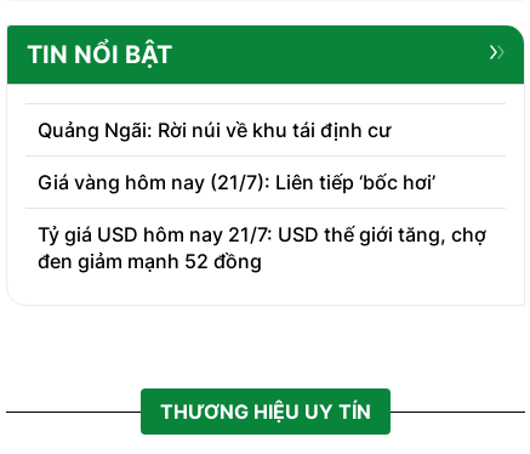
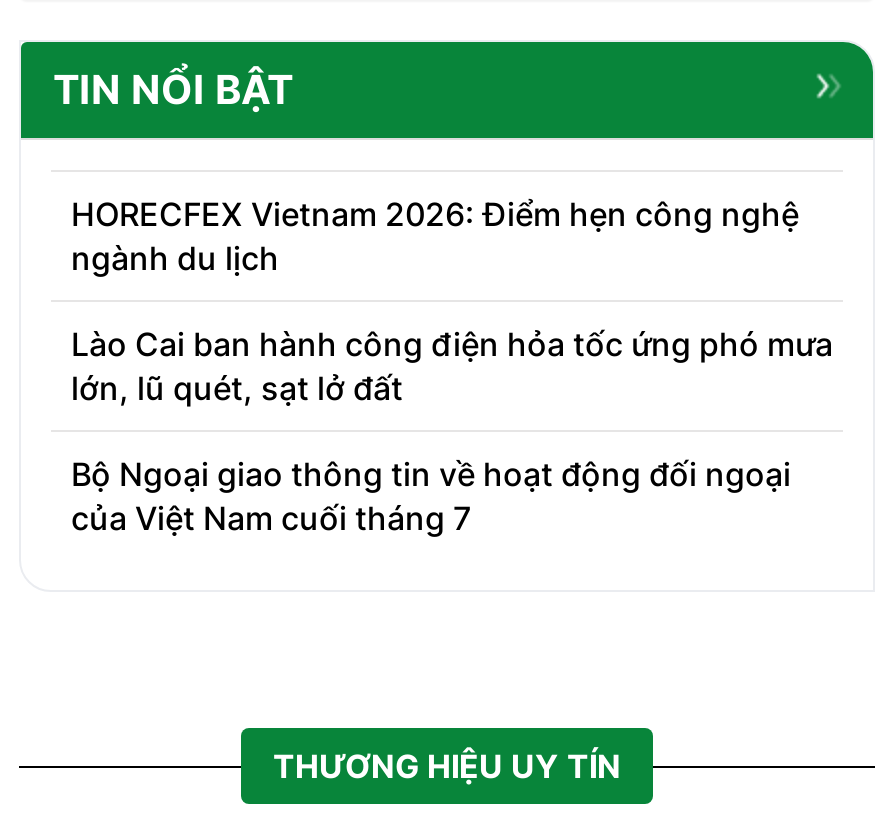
- Quảng Ngãi: Rời núi về khu tái định cư
+ HORECFEX Vietnam 2026: Điểm hẹn công nghệ
+ ngành du lịch

- Giá vàng hôm nay (21/7): Liên tiếp ‘bốc hơi’
+ Lào Cai ban hành công điện hỏa tốc ứng phó mưa
+ lớn, lũ quét, sạt lở đất

- Tỷ giá USD hôm nay 21/7: USD thế giới tăng, chợ
- đen giảm mạnh 52 đồng
+ Bộ Ngoại giao thông tin về hoạt động đối ngoại
+ của Việt Nam cuối tháng 7
